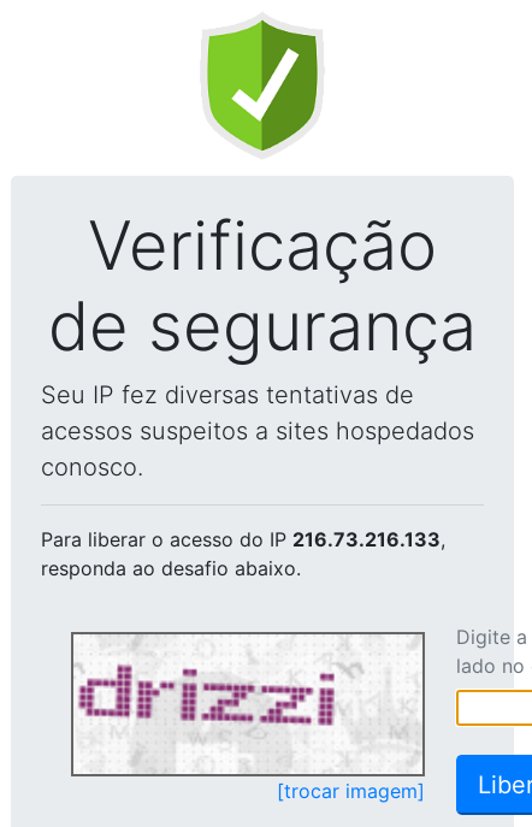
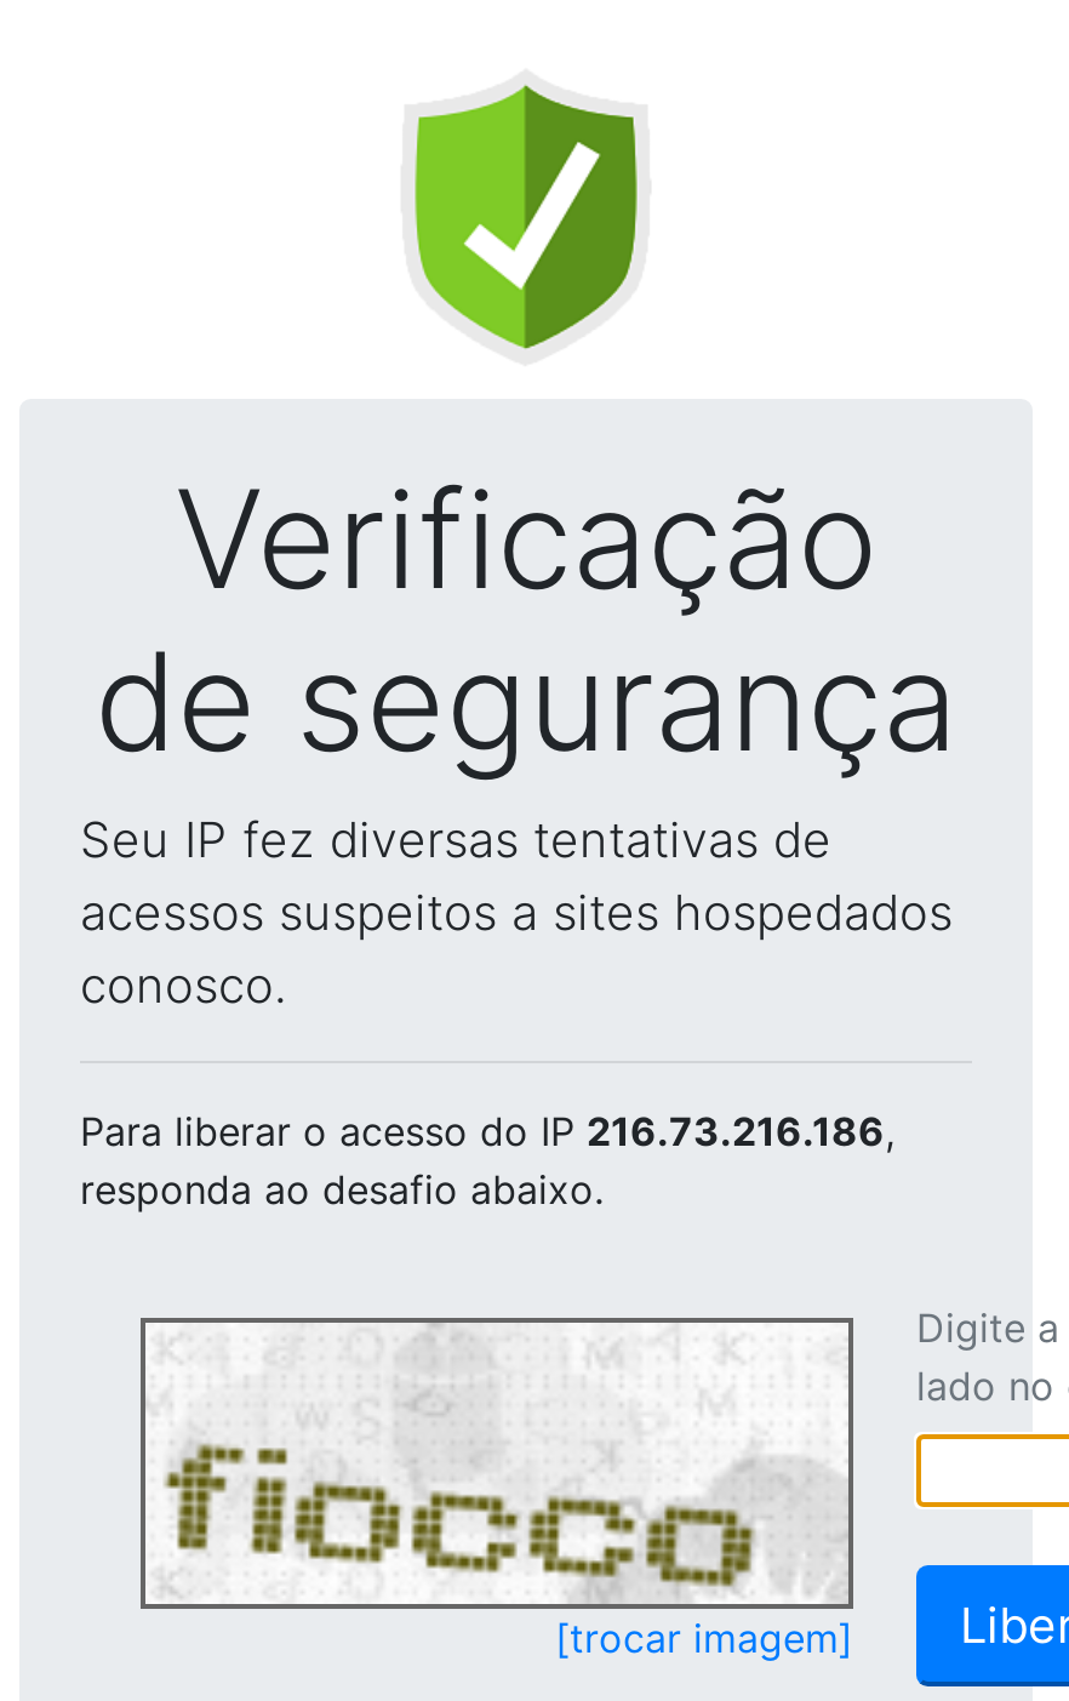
- Para liberar o acesso do IP 216.73.216.133,
+ Para liberar o acesso do IP 216.73.216.186,

- [image]
+ [image]
